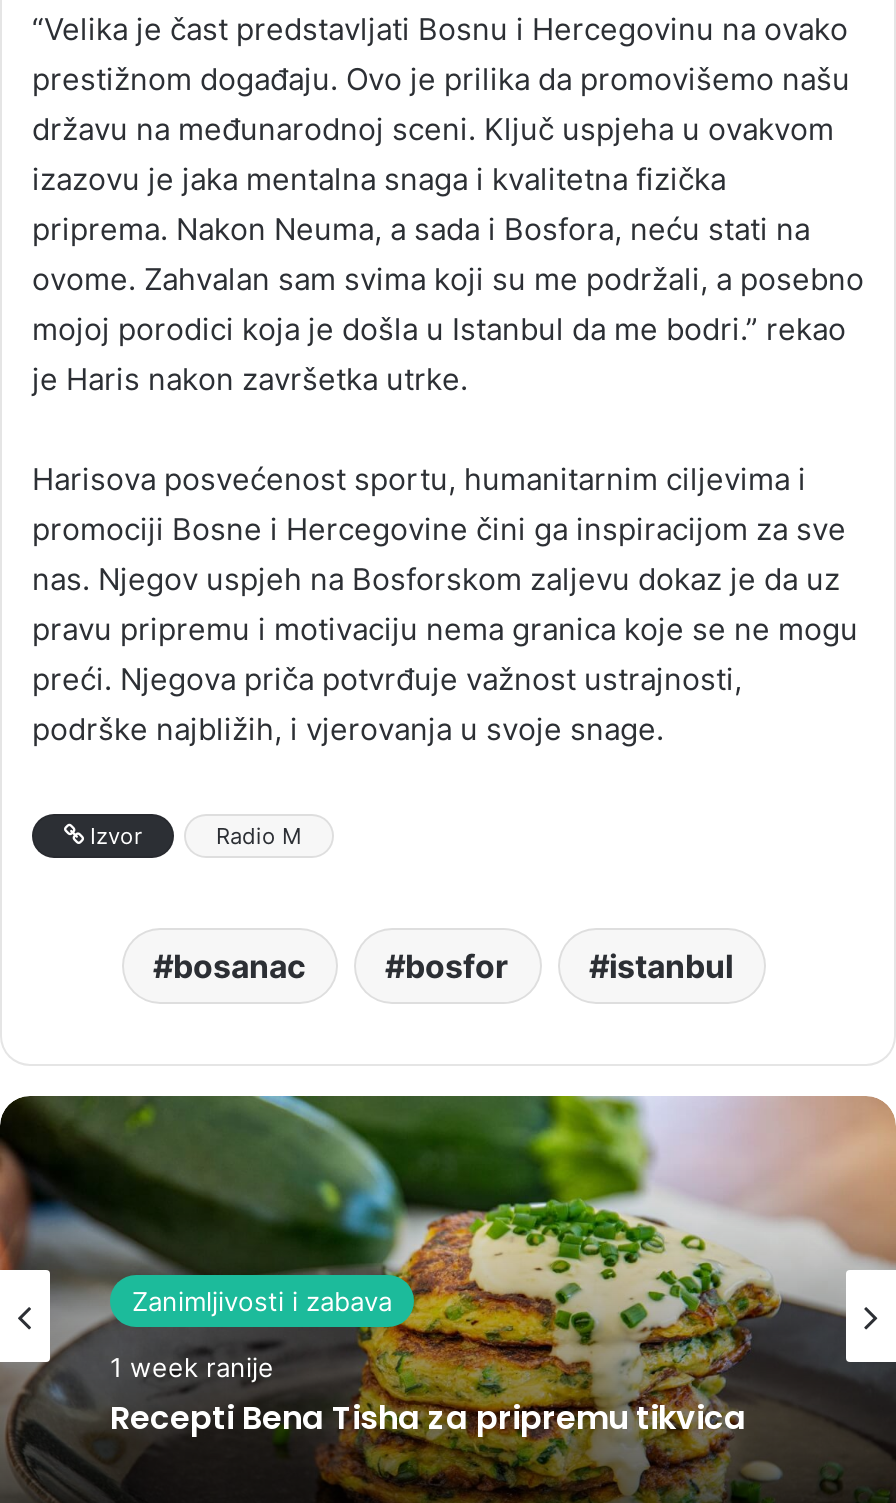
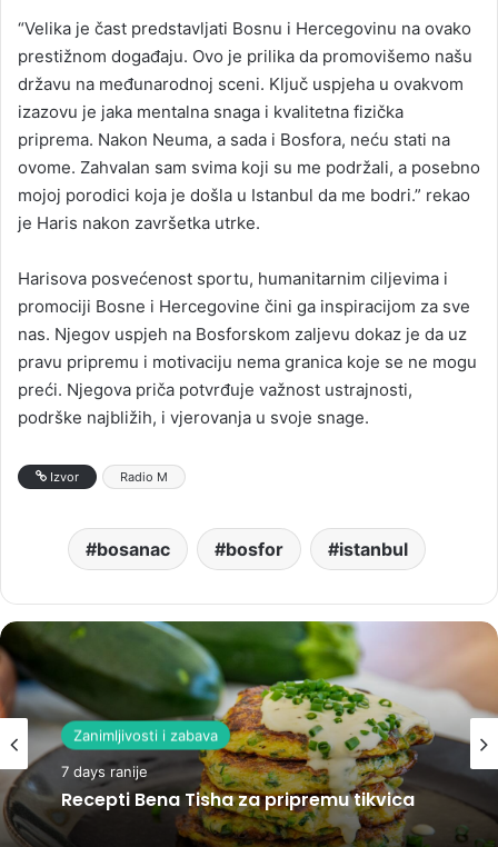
- 1 week ranije
+ 7 days ranije
